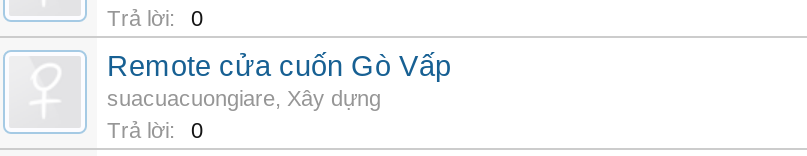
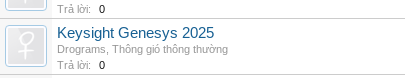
- Remote cửa cuốn Gò Vấp
- suacuacuongiare, Xây dựng
+ Keysight Genesys 2025
+ Drograms, Thông gió thông thường
